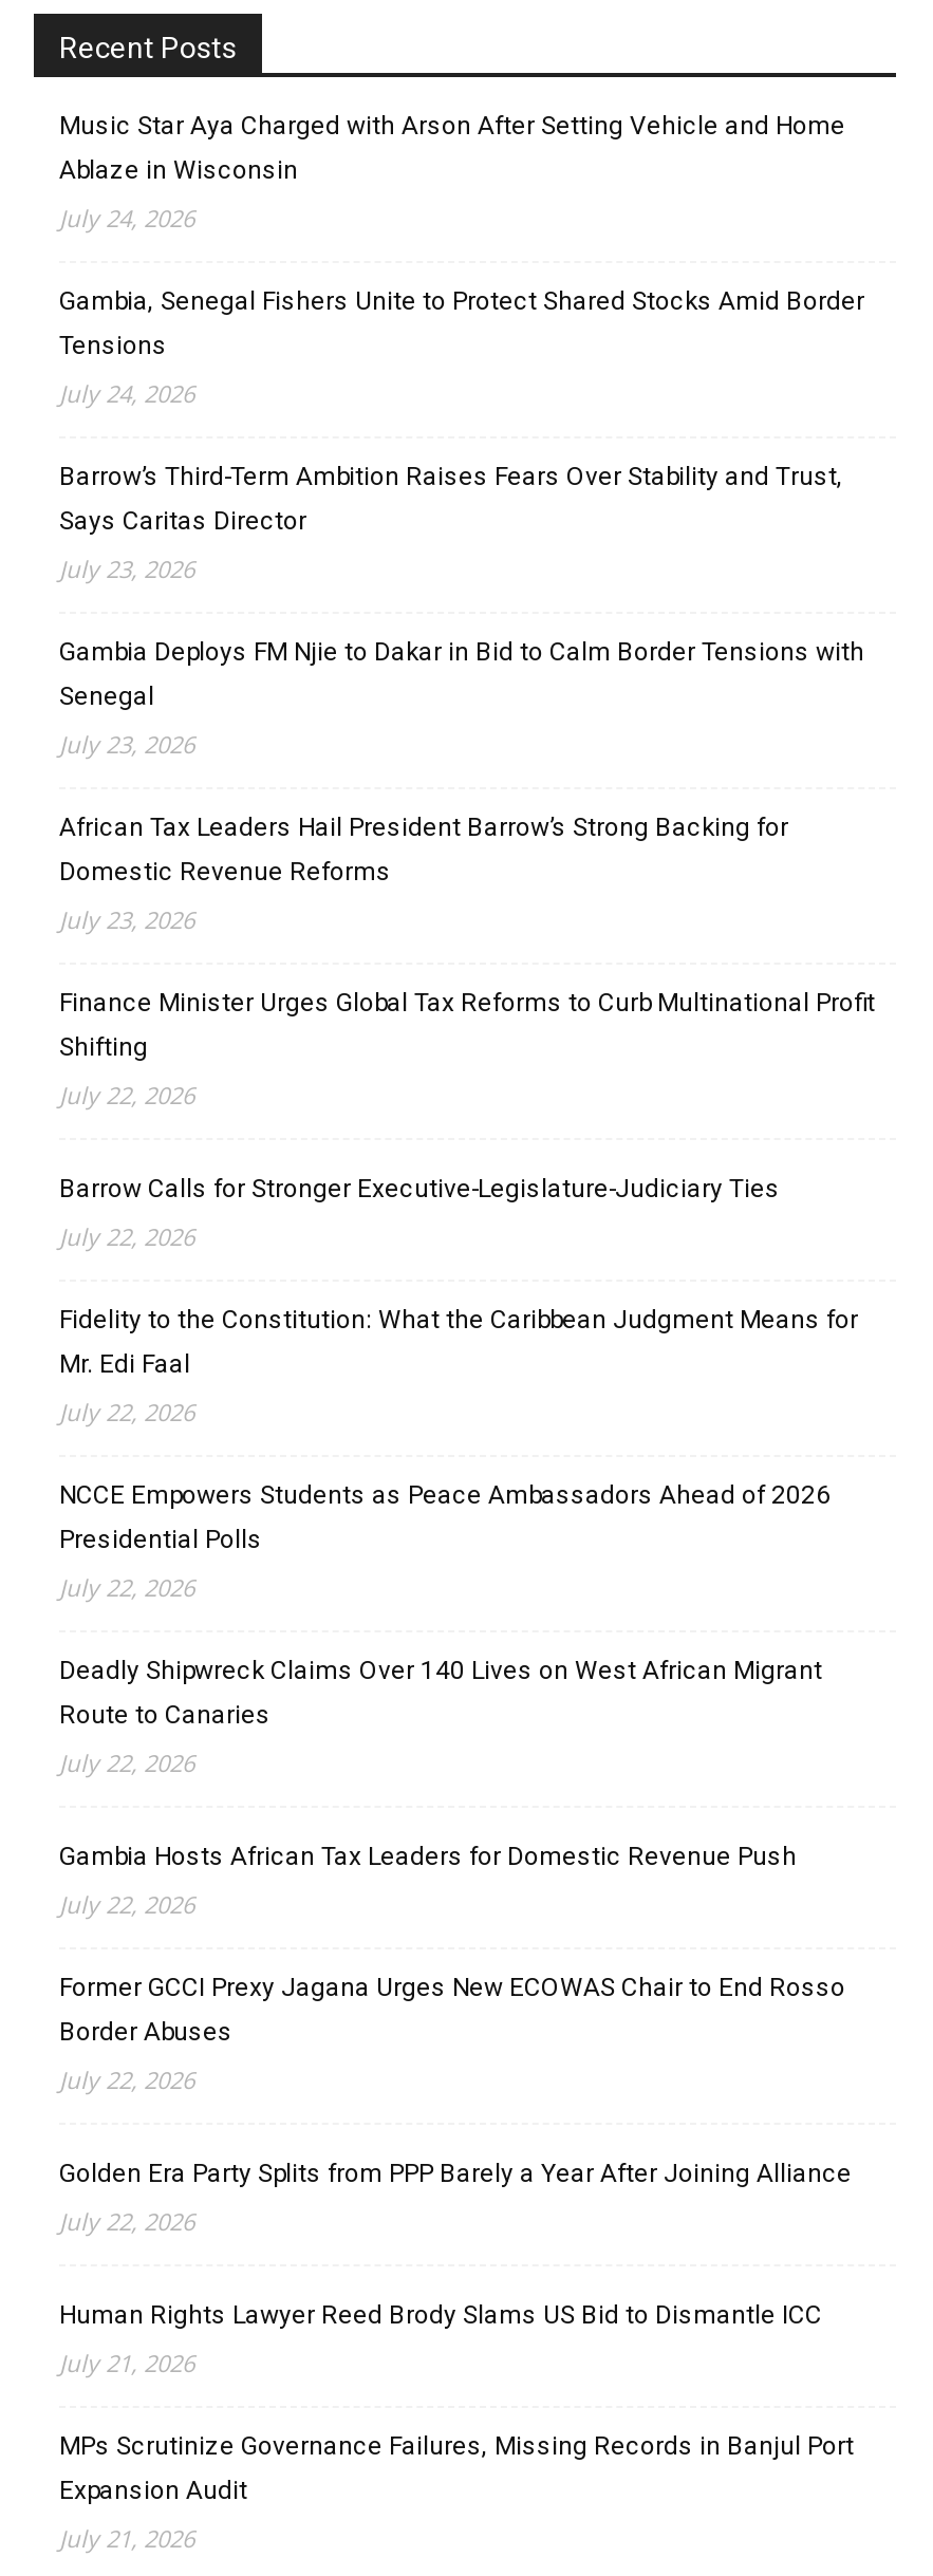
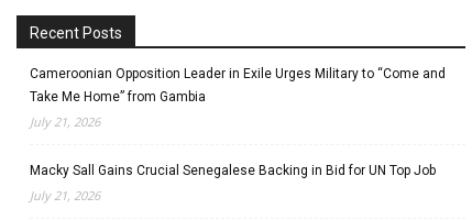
- Music Star Aya Charged with Arson After Setting Vehicle and Home
- Ablaze in Wisconsin
- July 24, 2026
- Gambia, Senegal Fishers Unite to Protect Shared Stocks Amid Border
- Tensions
- July 24, 2026
- Barrow’s Third-Term Ambition Raises Fears Over Stability and Trust,
- Says Caritas Director
- July 23, 2026
- Gambia Deploys FM Njie to Dakar in Bid to Calm Border Tensions with
- Senegal
- July 23, 2026
- African Tax Leaders Hail President Barrow’s Strong Backing for
- Domestic Revenue Reforms
- July 23, 2026
- Finance Minister Urges Global Tax Reforms to Curb Multinational Profit
- Shifting
- July 22, 2026
- Barrow Calls for Stronger Executive-Legislature-Judiciary Ties
- July 22, 2026
- Fidelity to the Constitution: What the Caribbean Judgment Means for
- Mr. Edi Faal
- July 22, 2026
- NCCE Empowers Students as Peace Ambassadors Ahead of 2026
- Presidential Polls
- July 22, 2026
- Deadly Shipwreck Claims Over 140 Lives on West African Migrant
- Route to Canaries
- July 22, 2026
- Gambia Hosts African Tax Leaders for Domestic Revenue Push
- July 22, 2026
- Former GCCI Prexy Jagana Urges New ECOWAS Chair to End Rosso
- Border Abuses
- July 22, 2026
- Golden Era Party Splits from PPP Barely a Year After Joining Alliance
- July 22, 2026
- Human Rights Lawyer Reed Brody Slams US Bid to Dismantle ICC
+ Cameroonian Opposition Leader in Exile Urges Military to “Come and
+ Take Me Home” from Gambia

- MPs Scrutinize Governance Failures, Missing Records in Banjul Port
- Expansion Audit
+ Macky Sall Gains Crucial Senegalese Backing in Bid for UN Top Job
